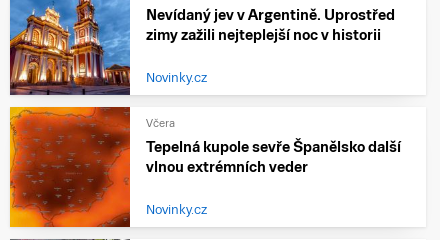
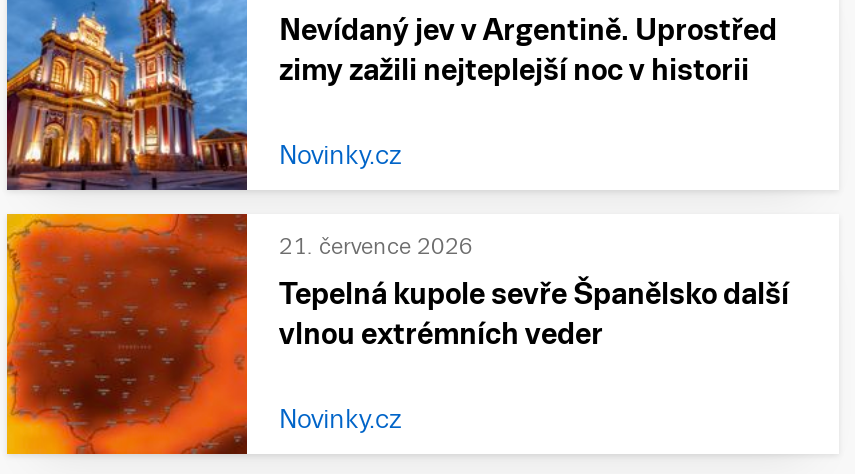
- Včera
+ 21. července 2026
